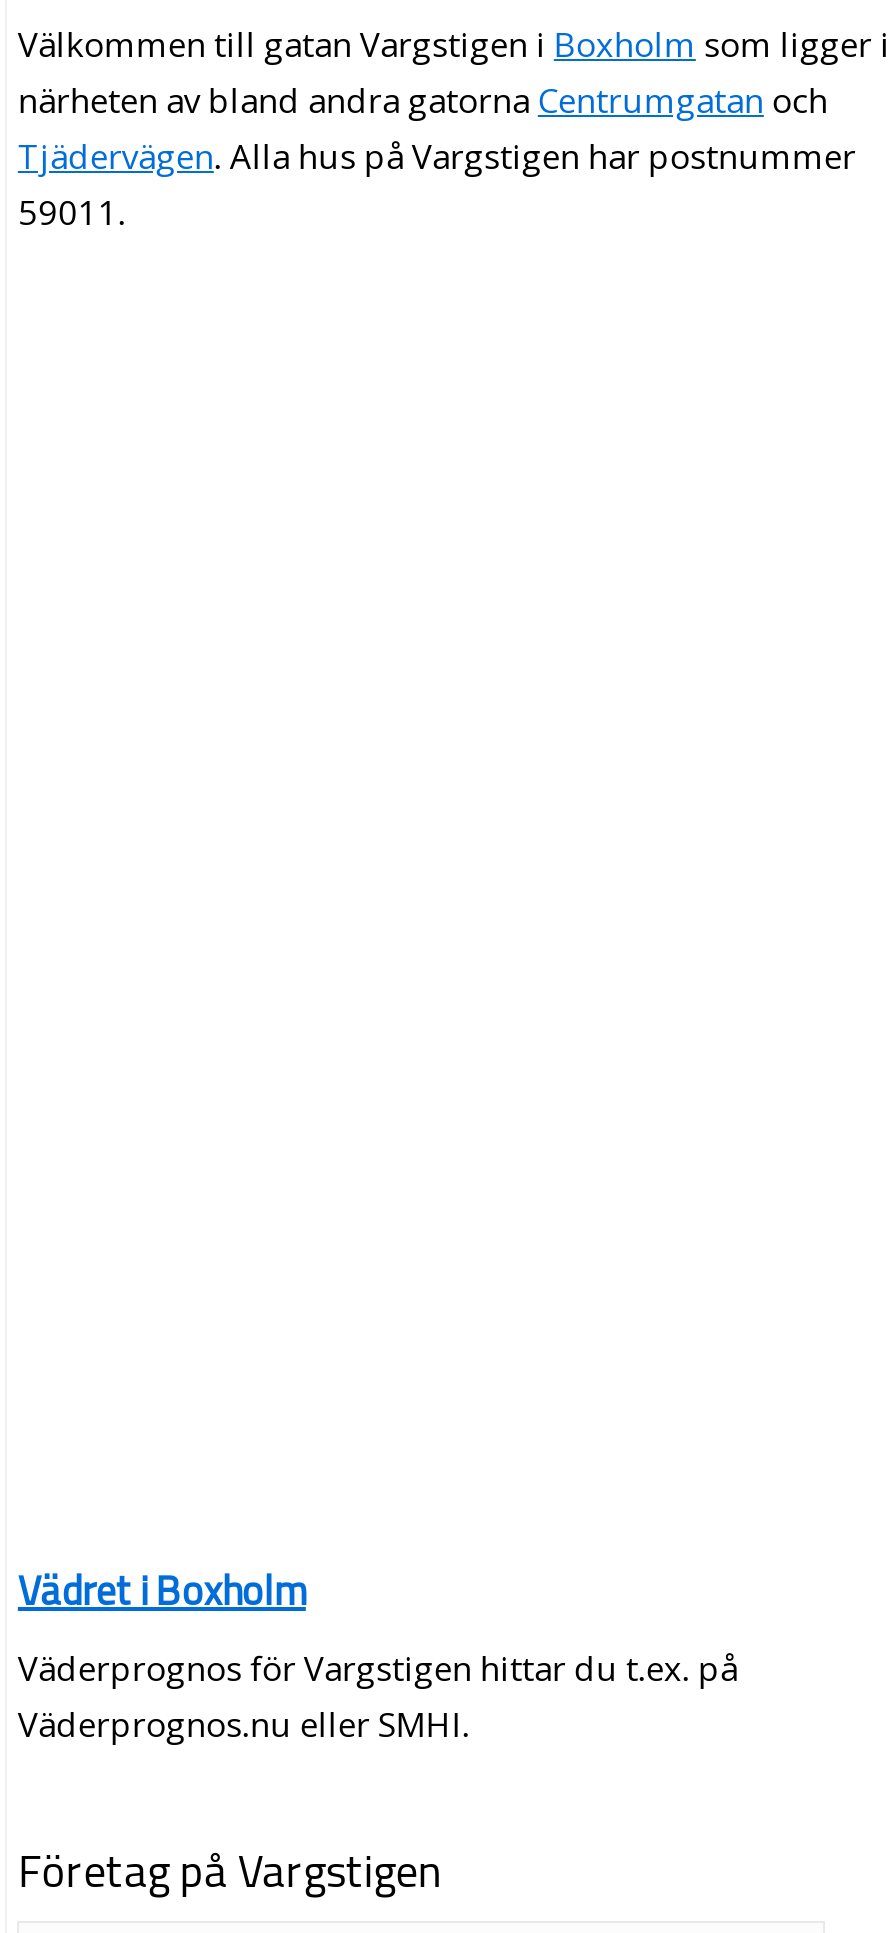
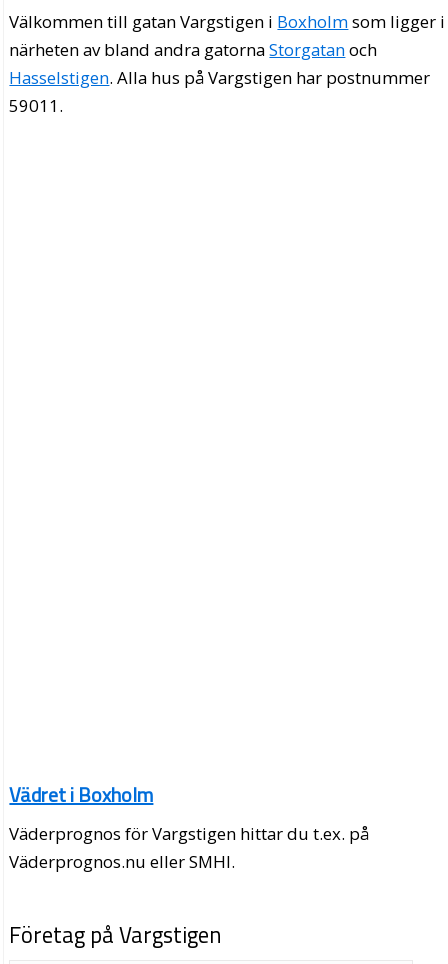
- närheten av bland andra gatorna Centrumgatan och
+ närheten av bland andra gatorna Storgatan och

- Tjädervägen. Alla hus på Vargstigen har postnummer
+ Hasselstigen. Alla hus på Vargstigen har postnummer
